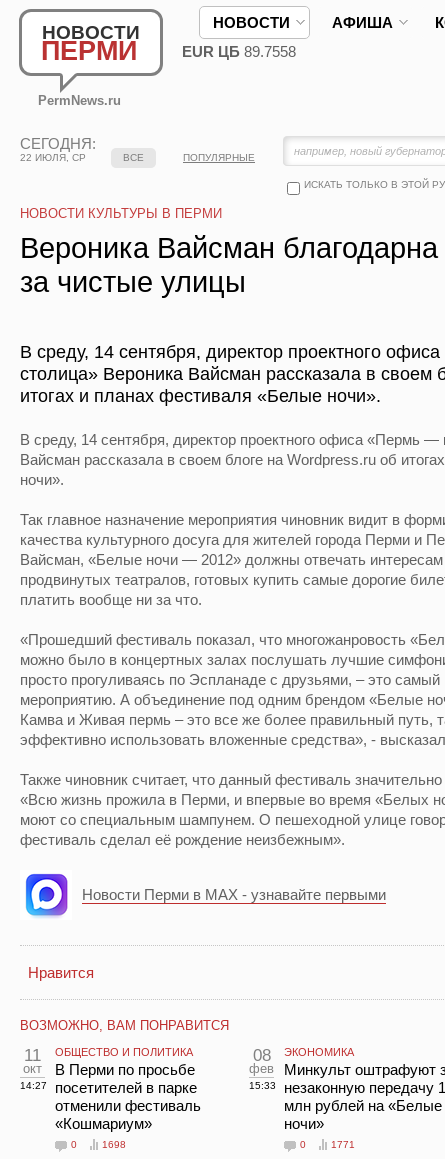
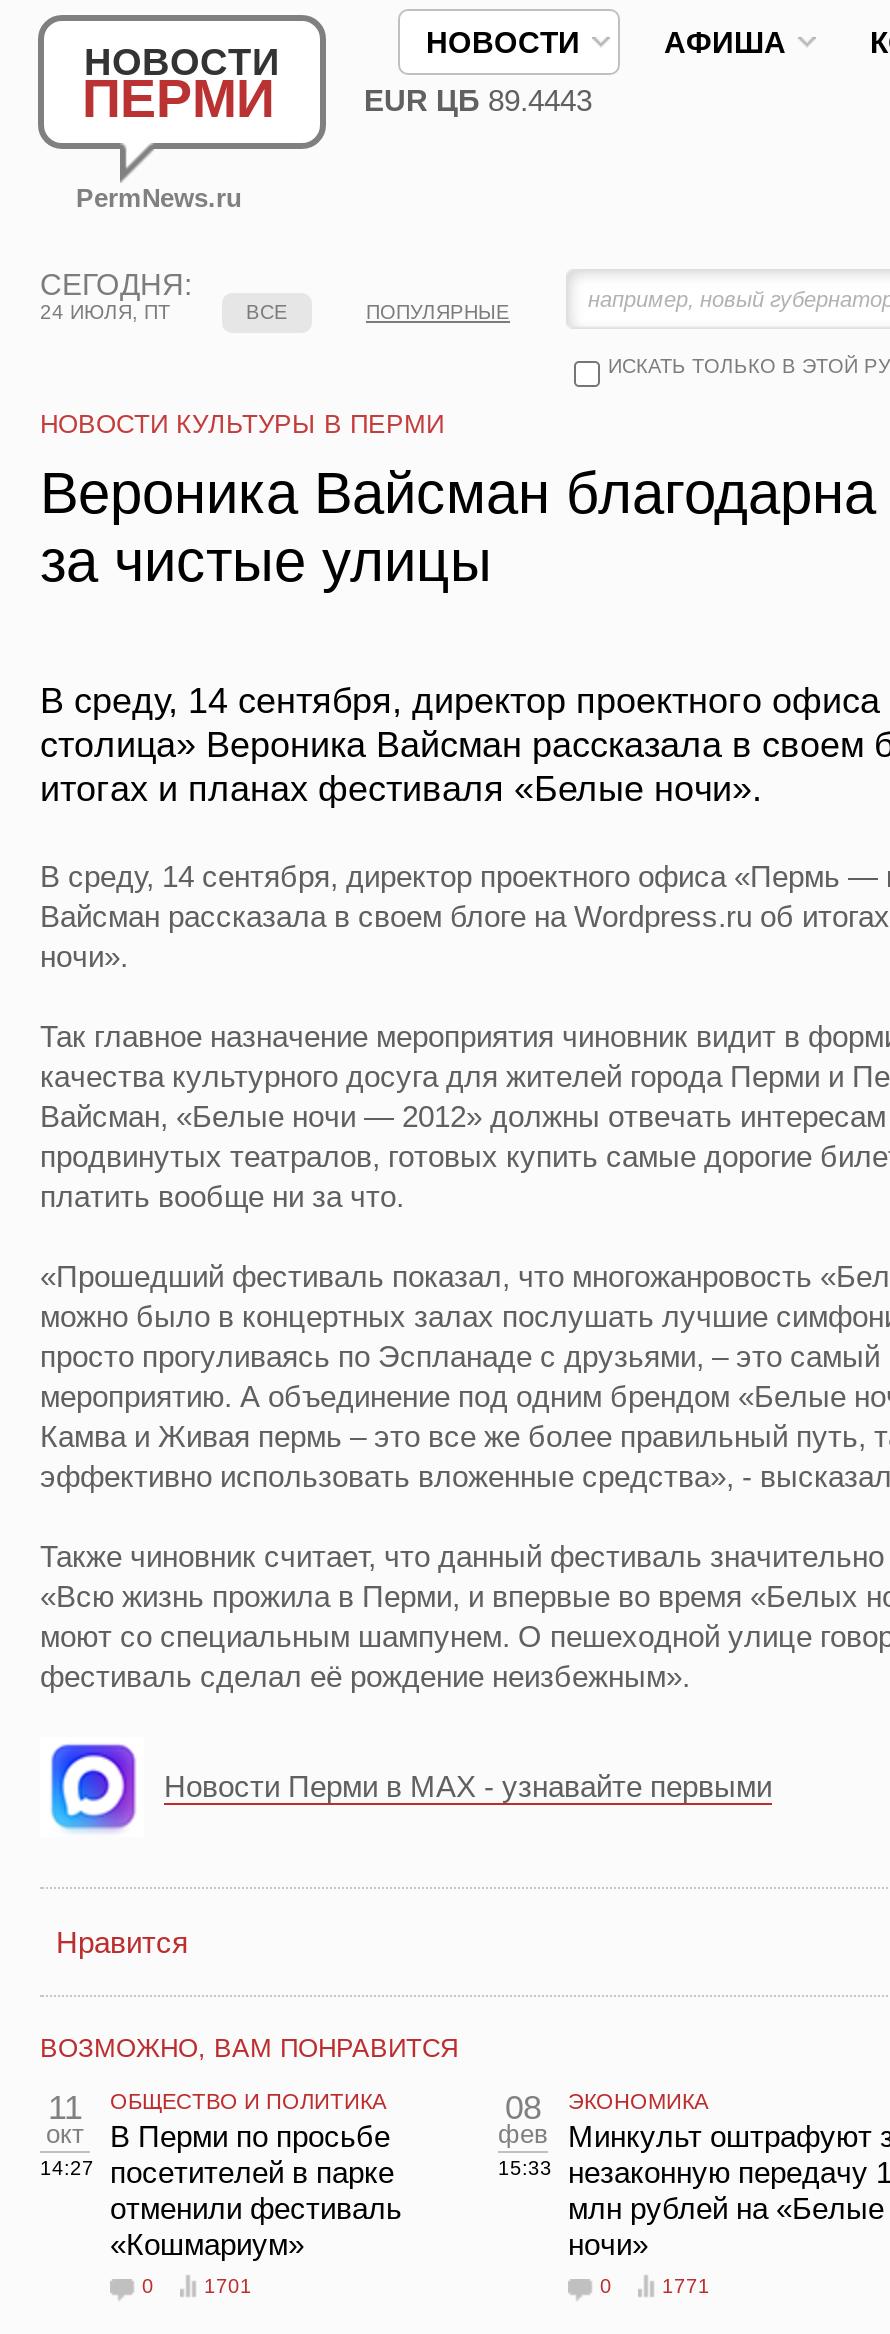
- EUR ЦБ 89.7558
+ EUR ЦБ 89.4443

- 22 ИЮЛЯ, СР
+ 24 ИЮЛЯ, ПТ

- 1698
+ 1701
